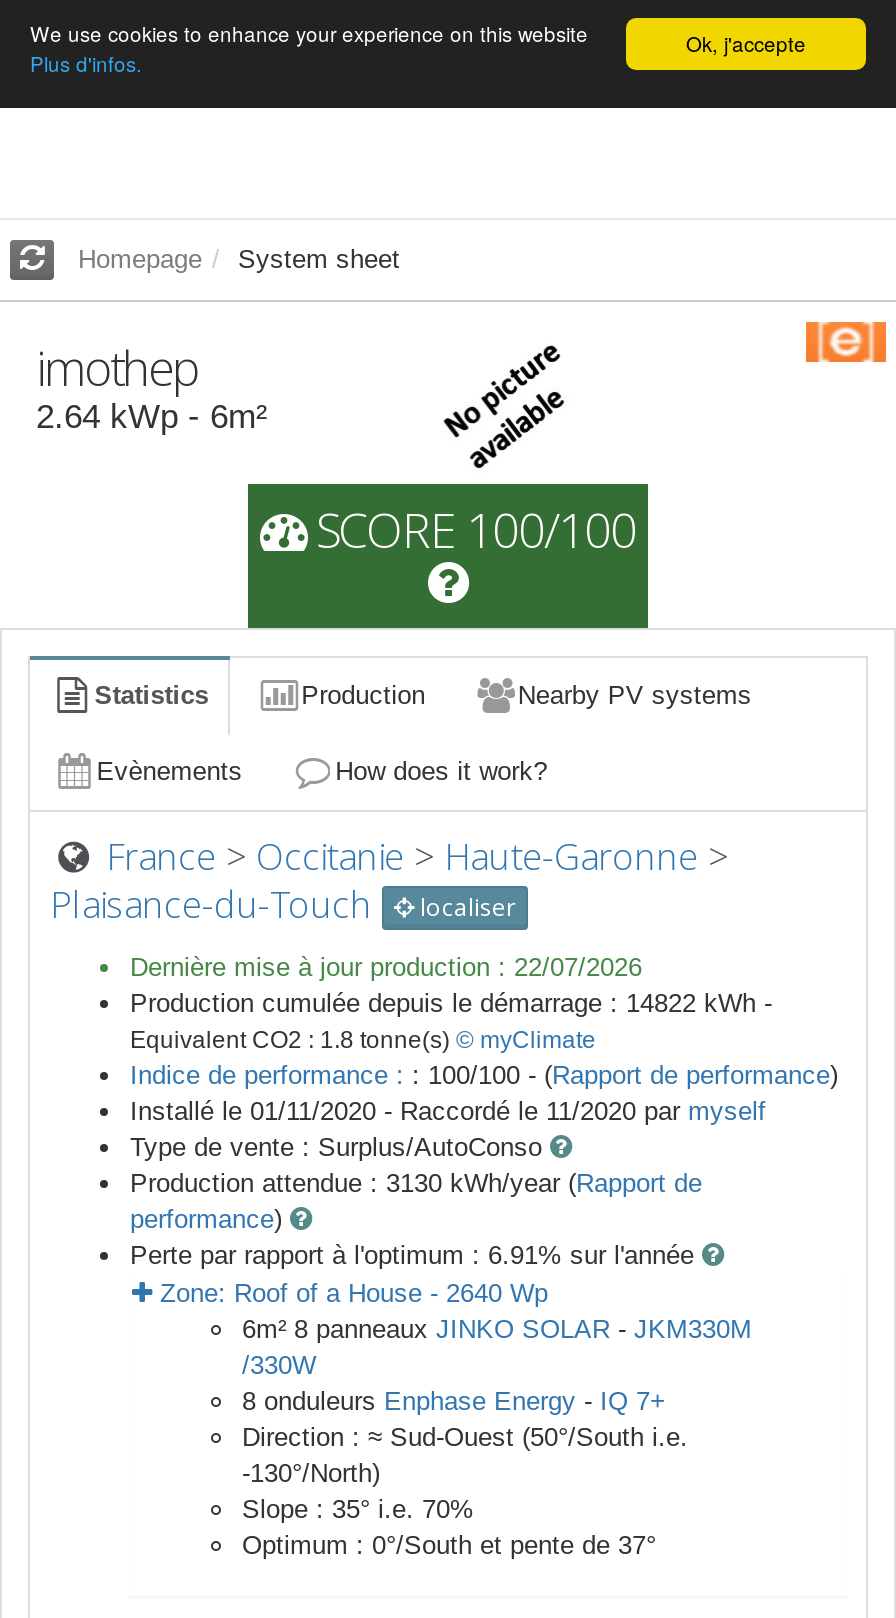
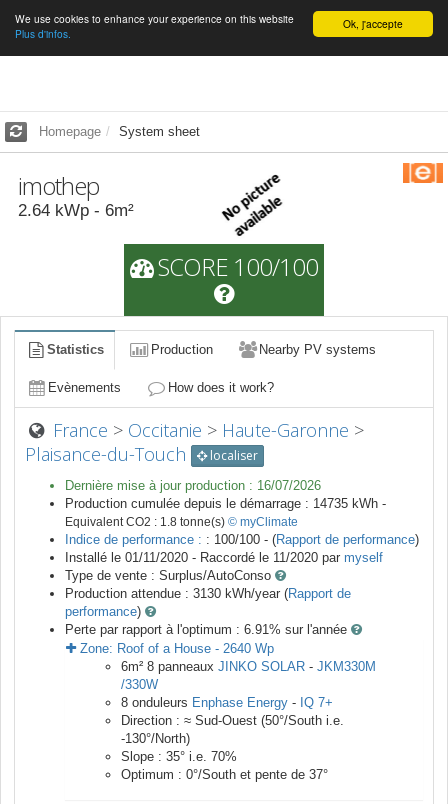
- Dernière mise à jour production : 22/07/2026
+ Dernière mise à jour production : 16/07/2026

- Production cumulée depuis le démarrage : 14822 kWh -
+ Production cumulée depuis le démarrage : 14735 kWh -
